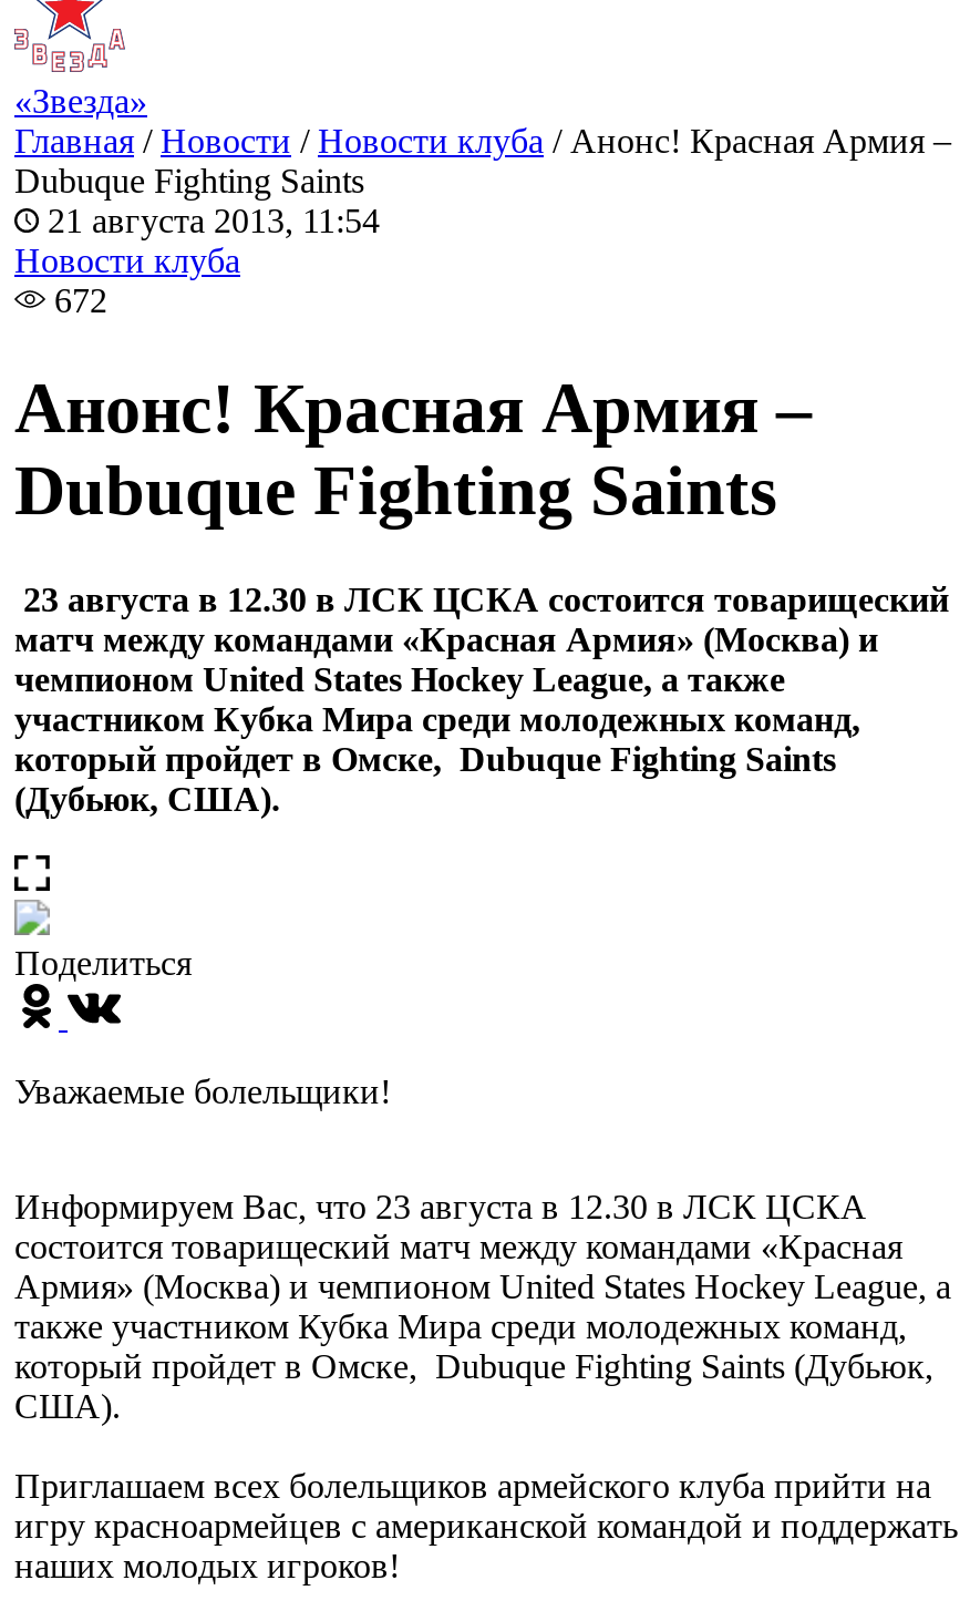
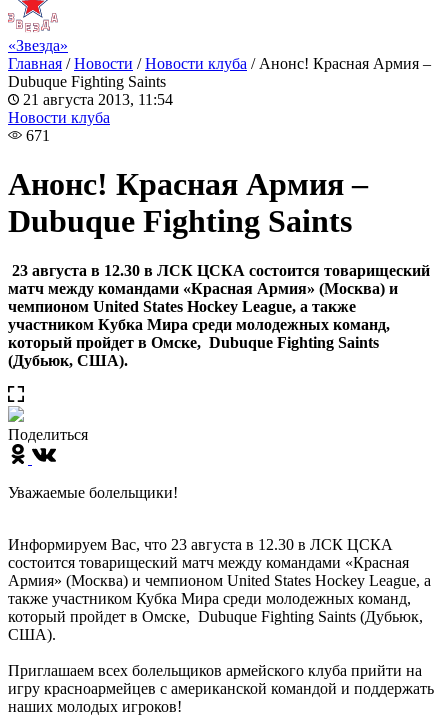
- 672
+ 671
